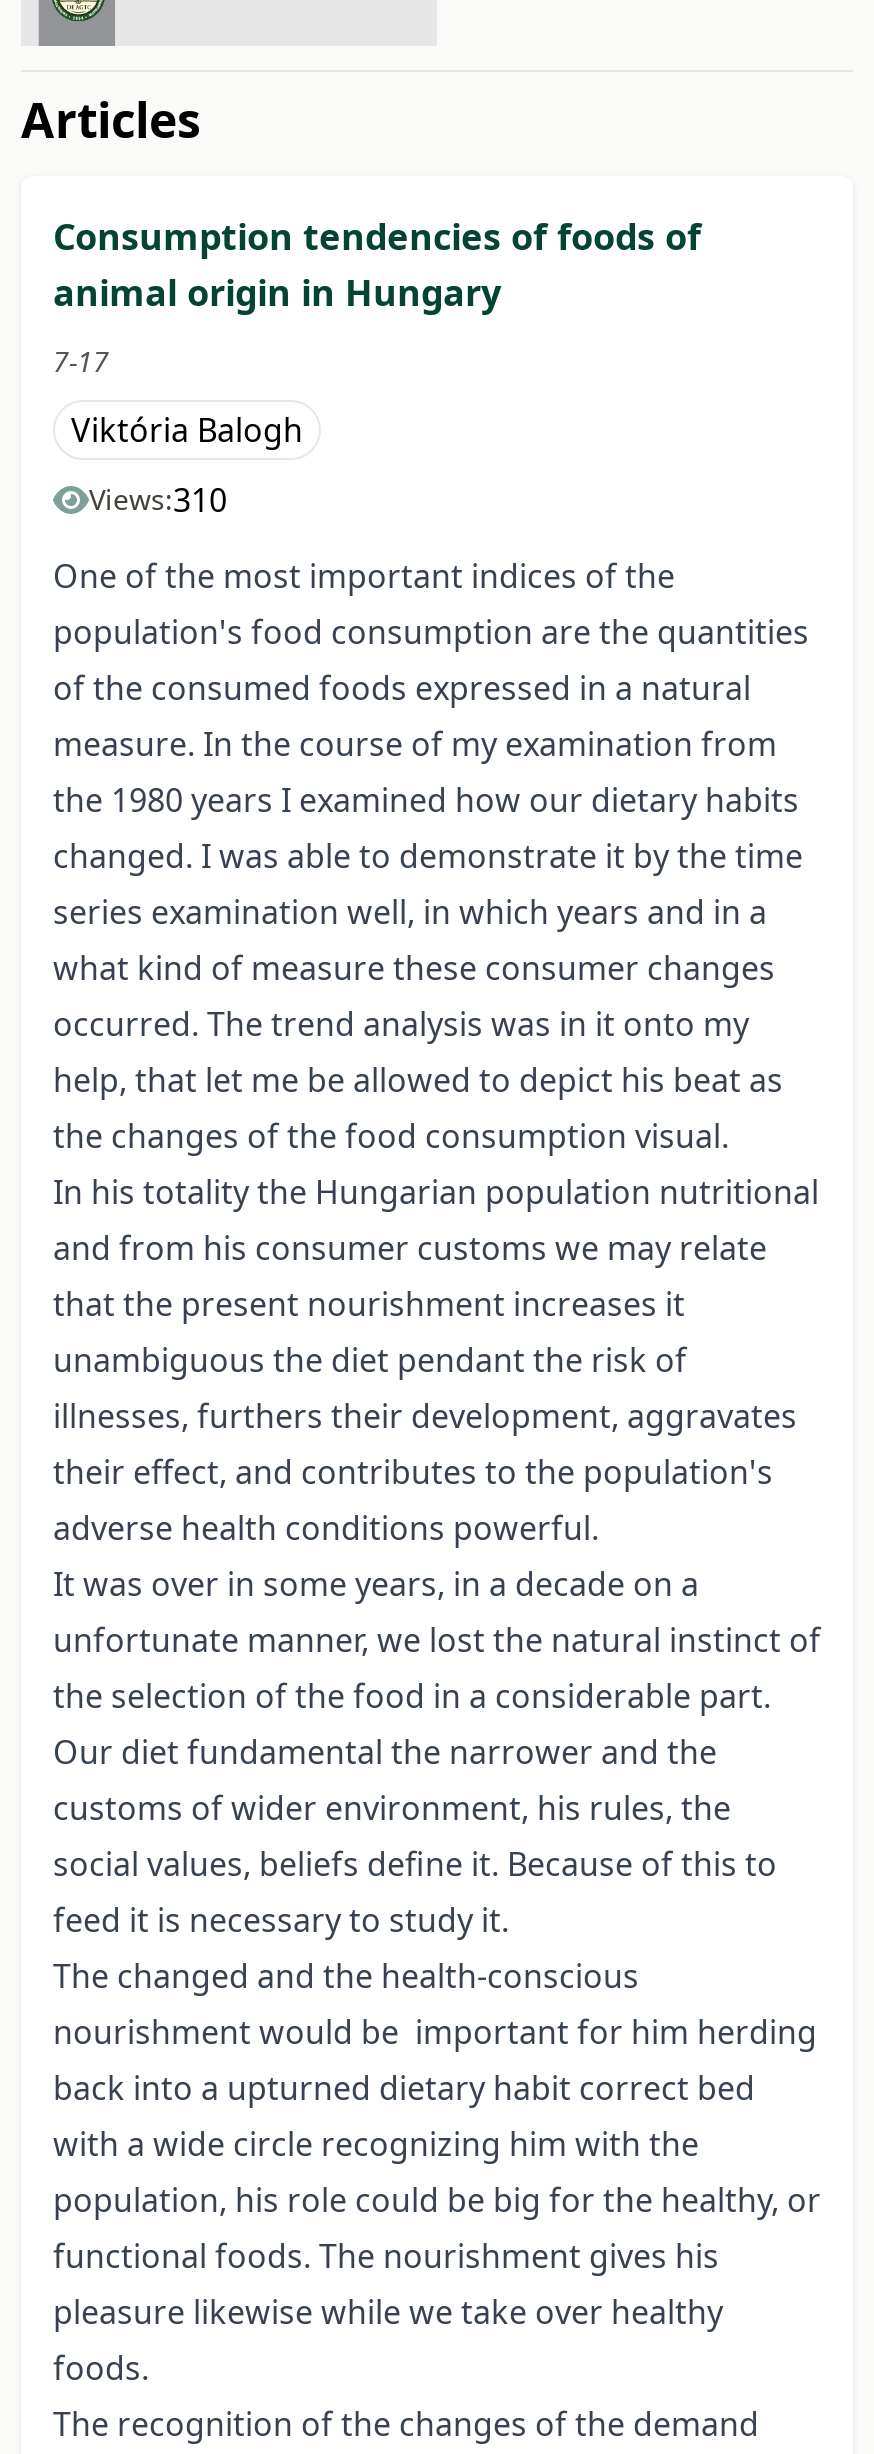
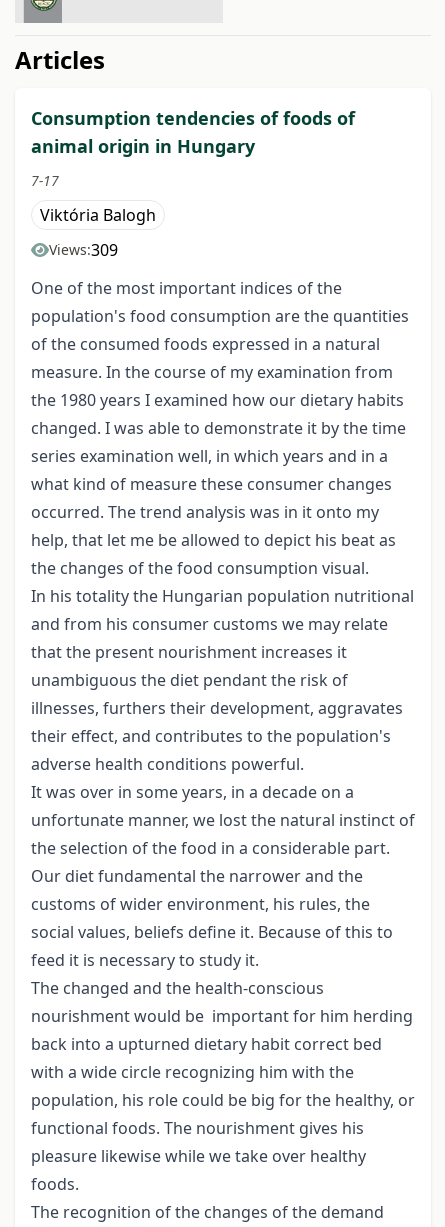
- Views:310
+ Views:309
